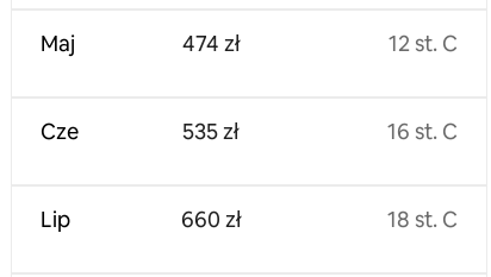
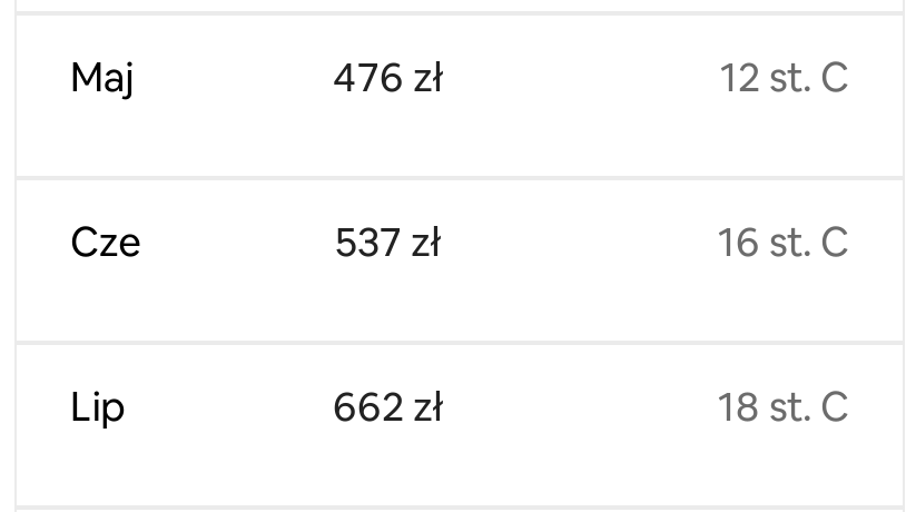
- 474 zł
+ 476 zł

- 535 zł
+ 537 zł

- 660 zł
+ 662 zł
